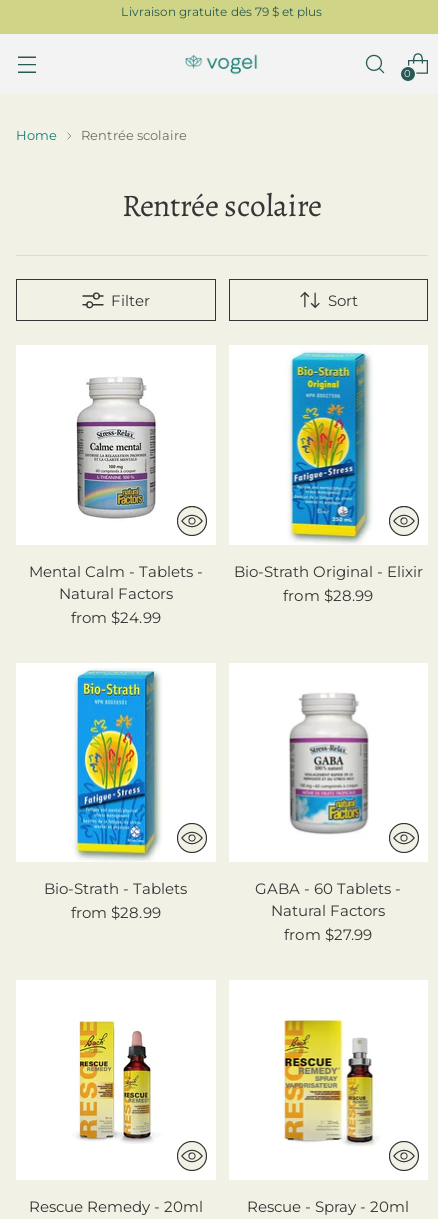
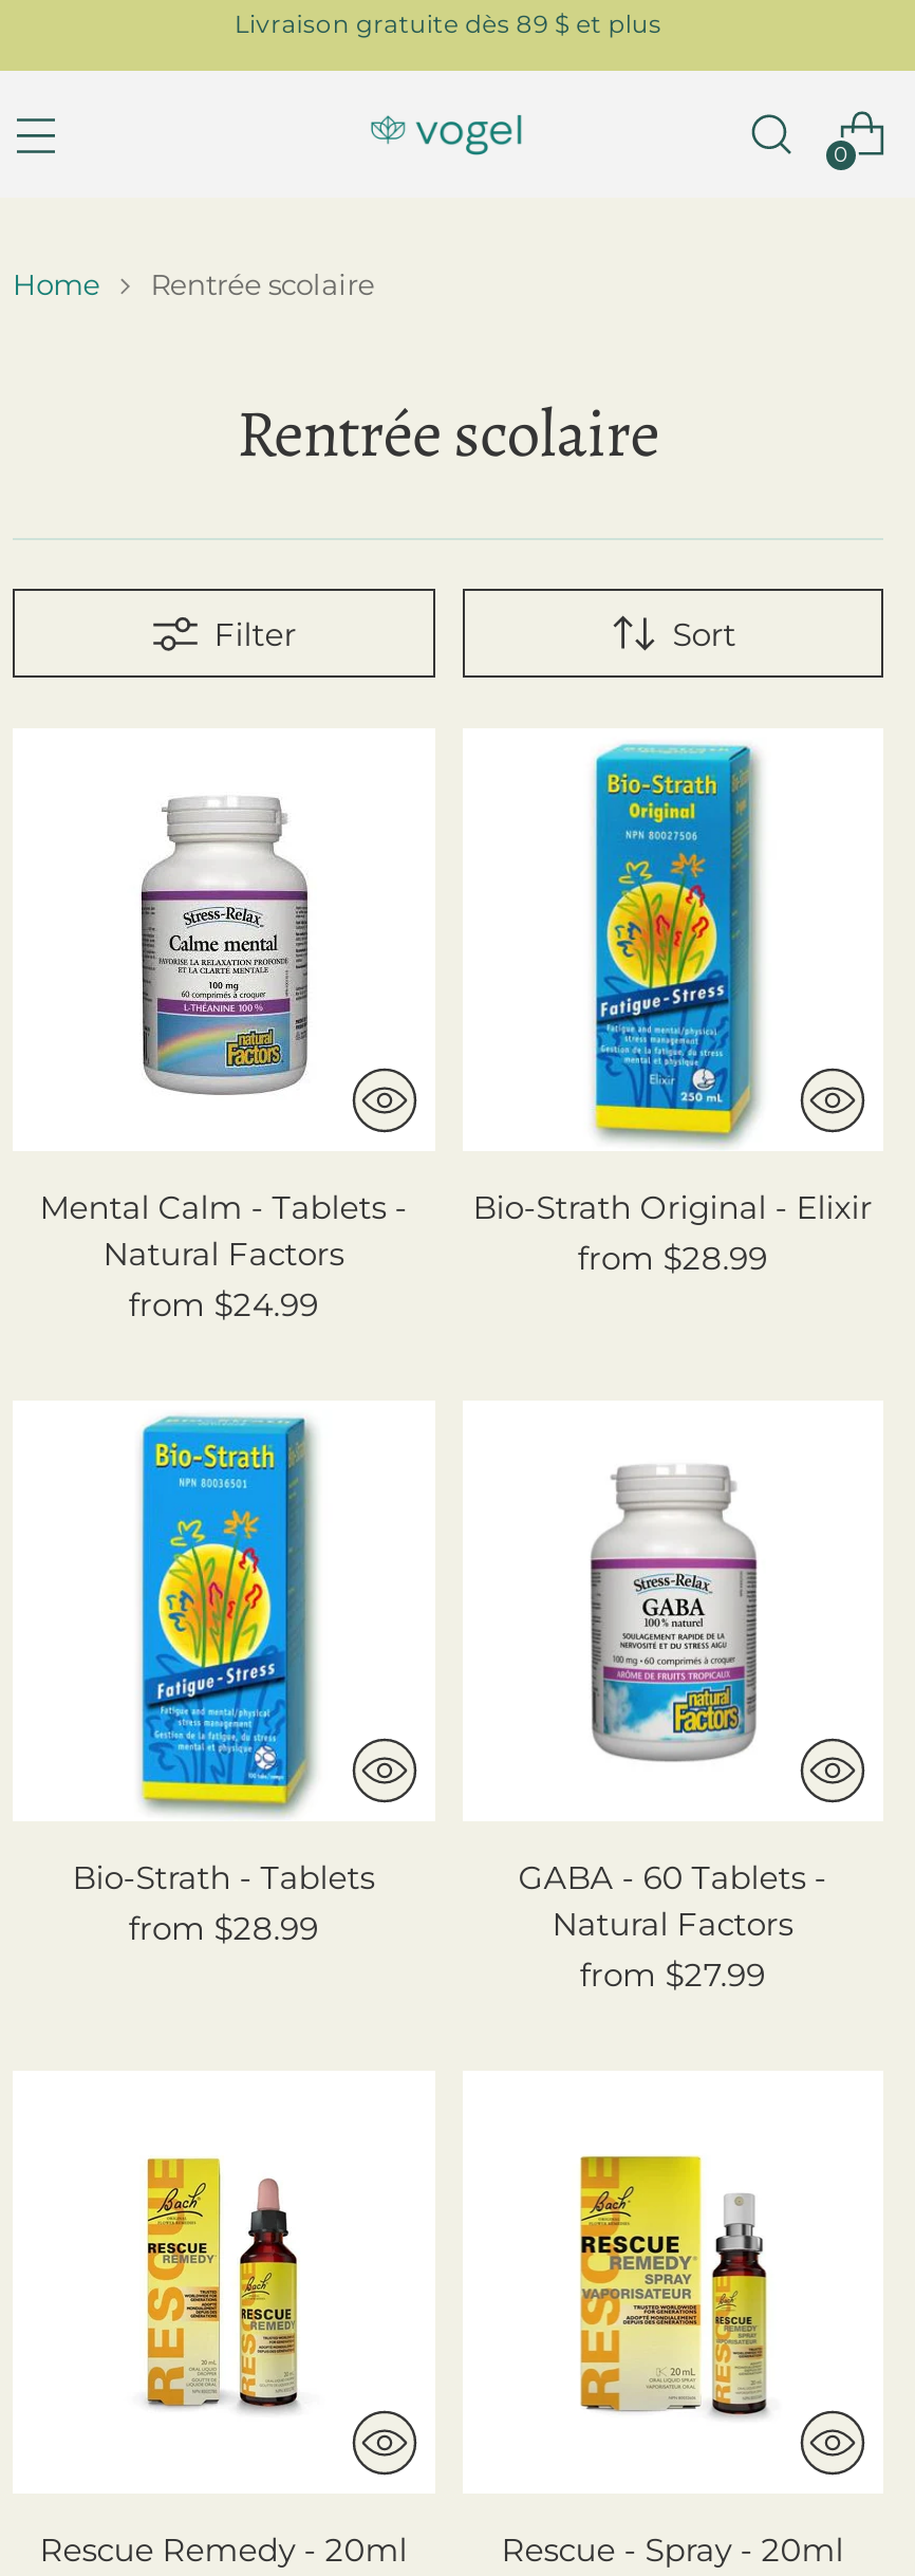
- Livraison gratuite dès 79 $ et plus
+ Livraison gratuite dès 89 $ et plus
